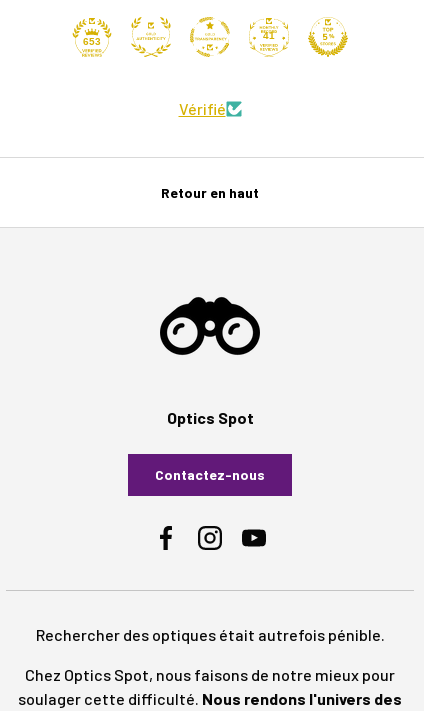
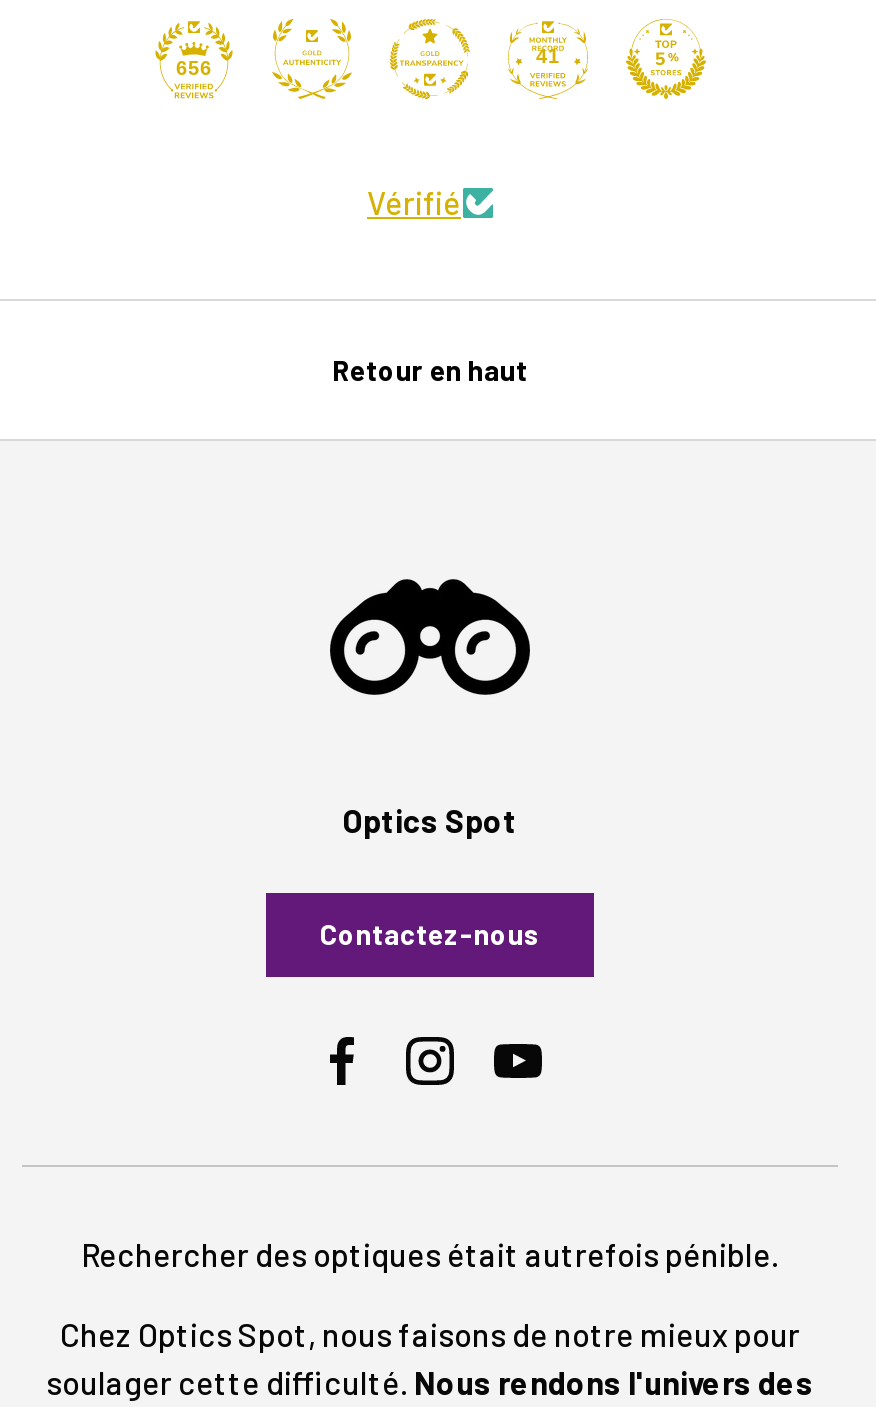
- 653
+ 656
